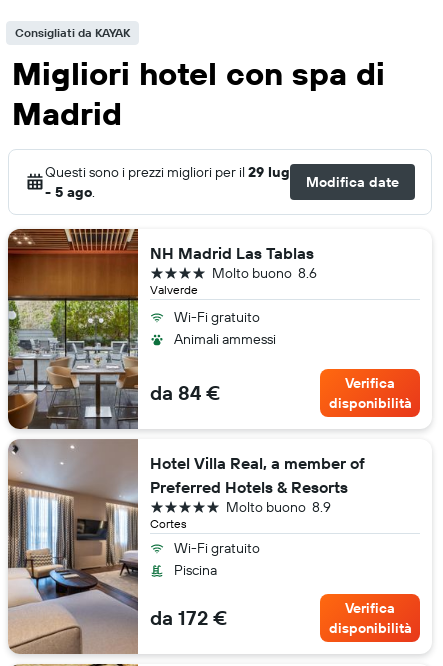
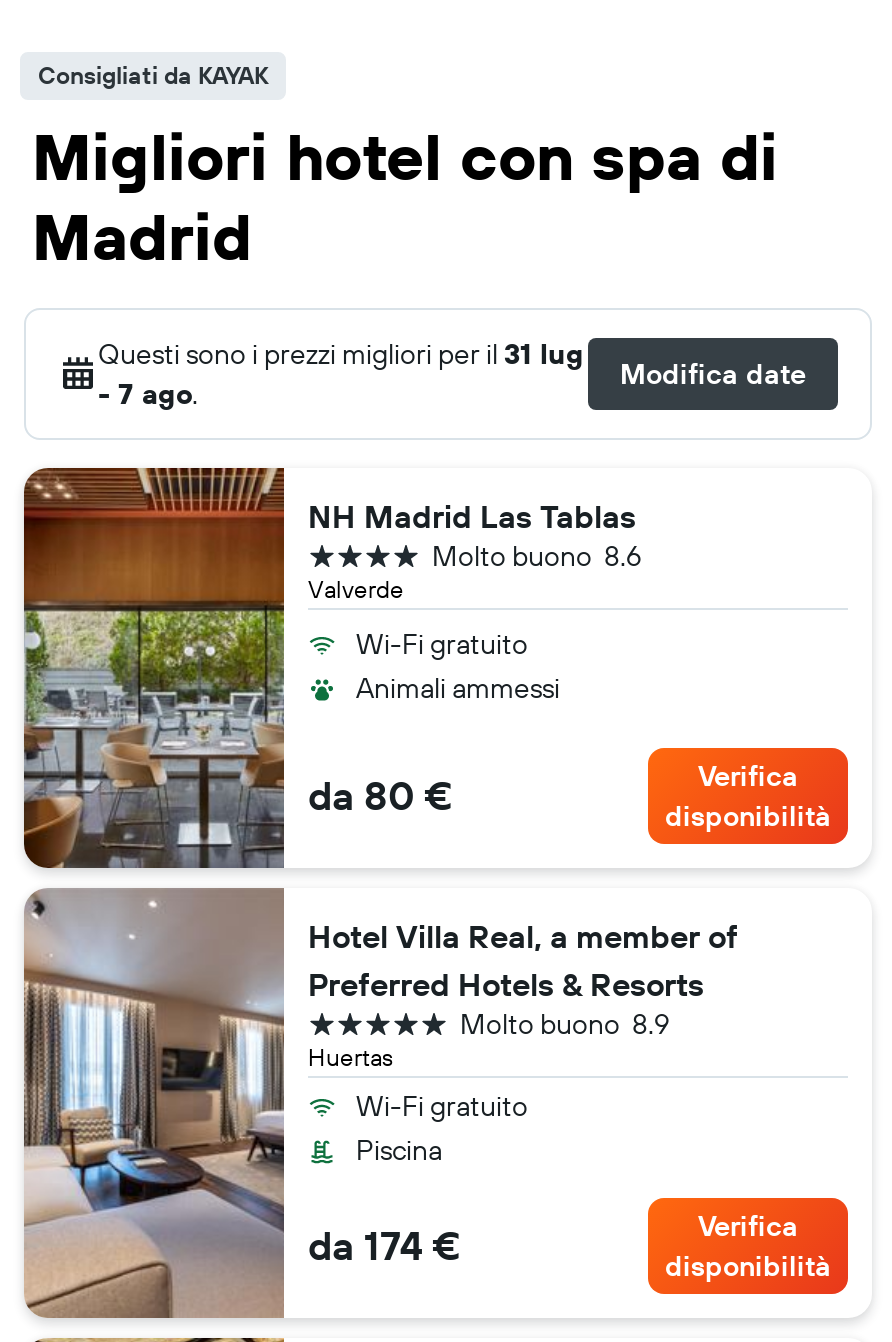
- Questi sono i prezzi migliori per il 29 lug
+ Questi sono i prezzi migliori per il 31 lug

- - 5 ago.
+ - 7 ago.

- da 84 €
+ da 80 €

- Cortes
+ Huertas

- da 172 €
+ da 174 €
